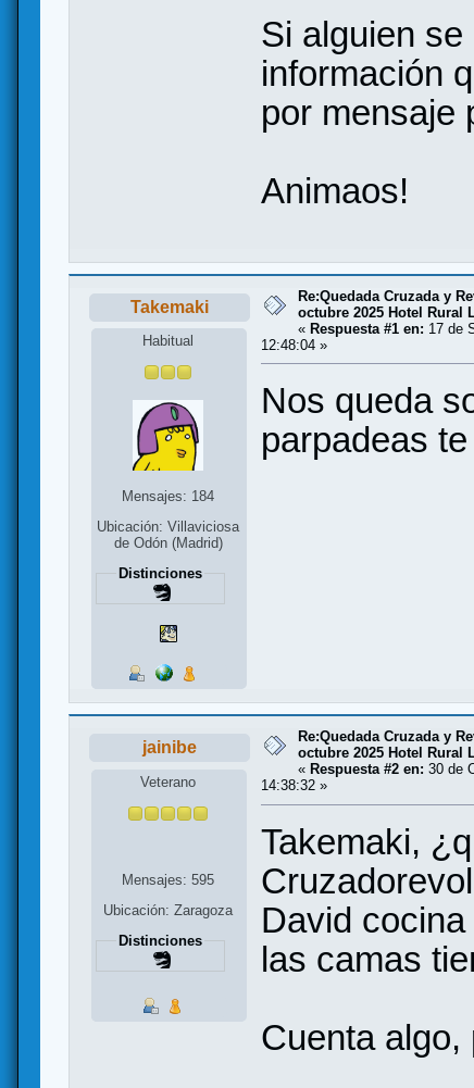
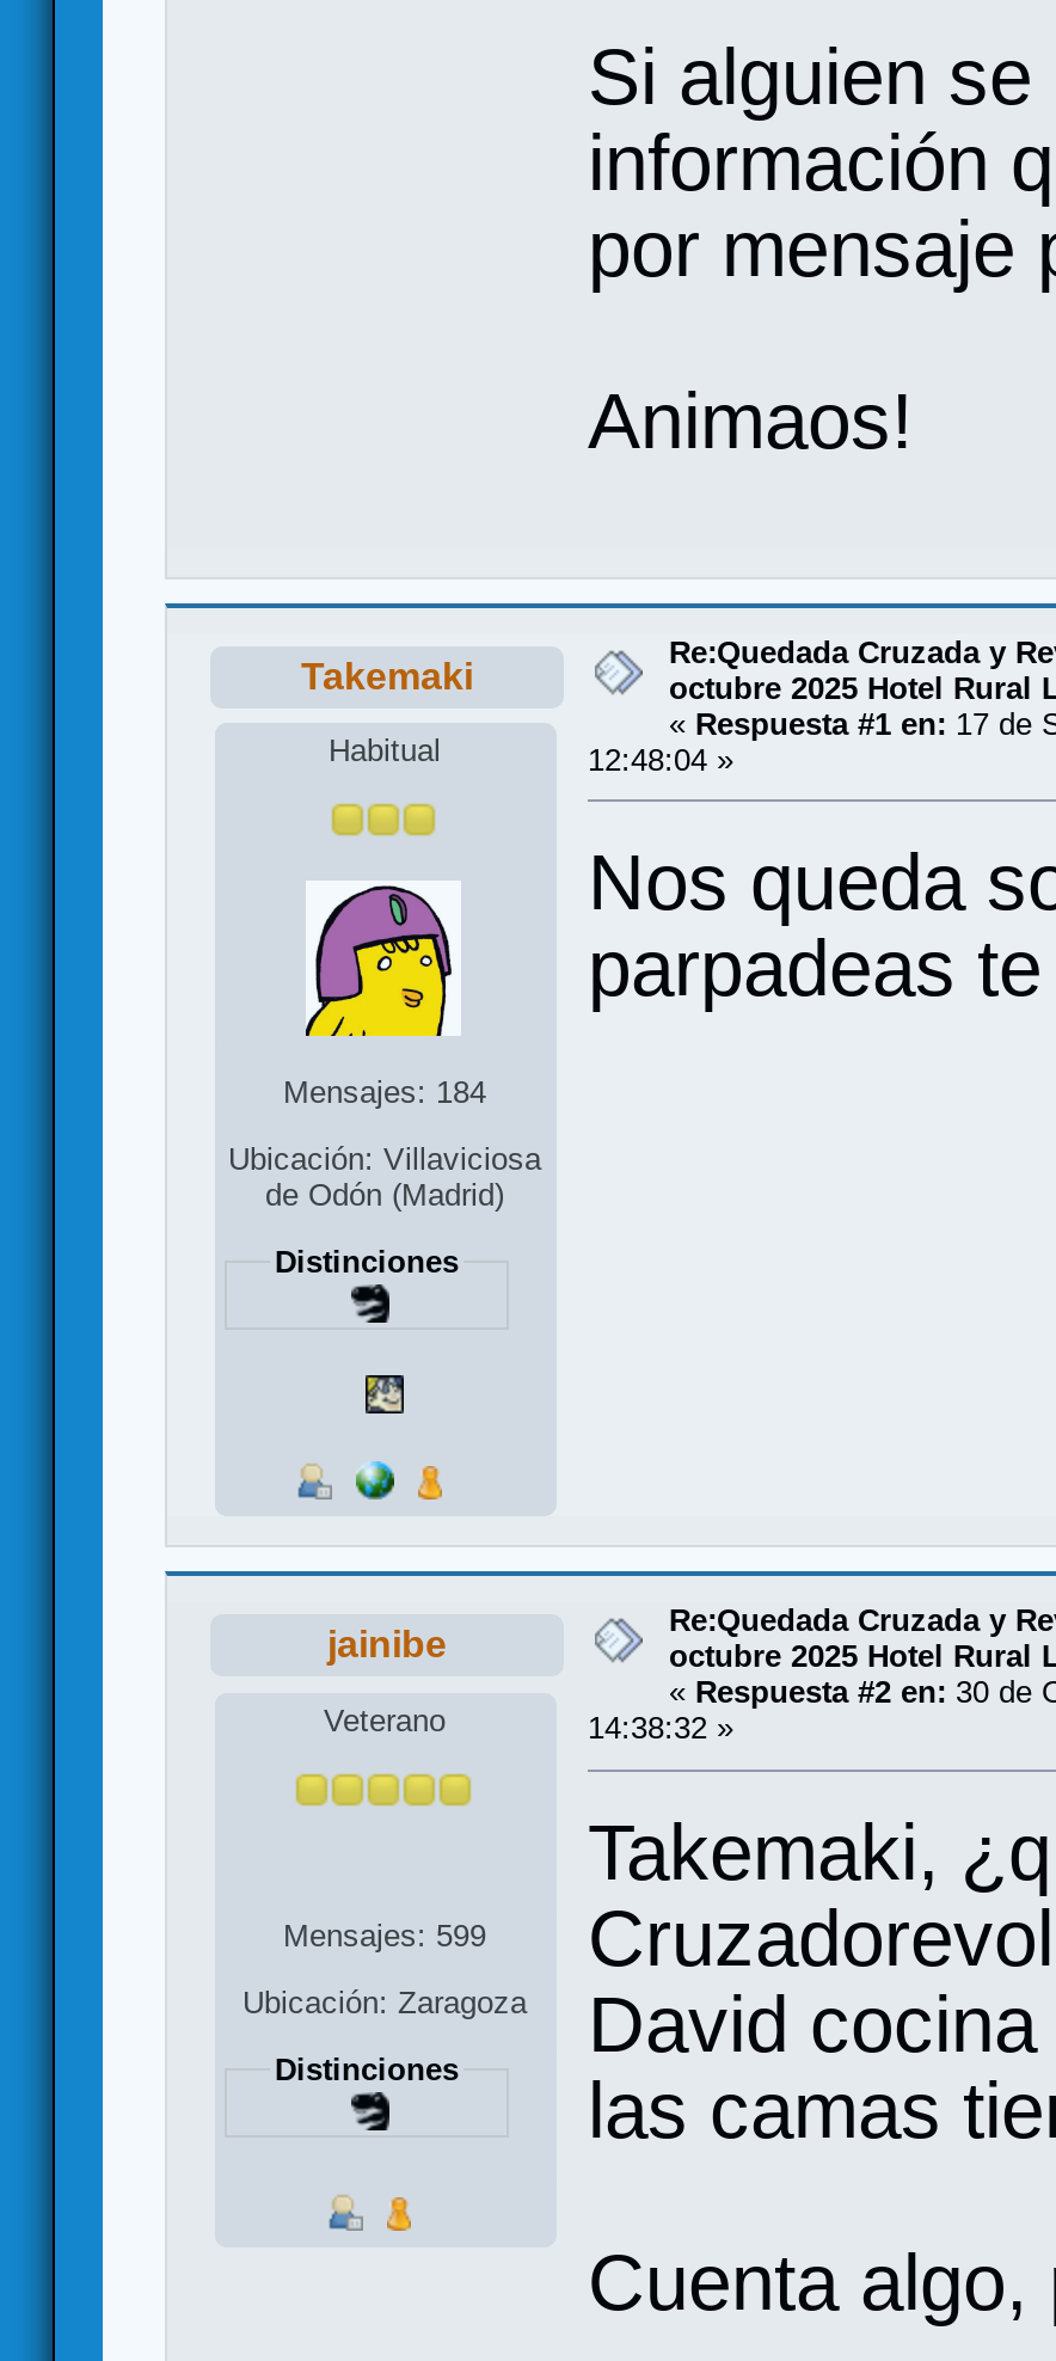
- Mensajes: 595
+ Mensajes: 599
